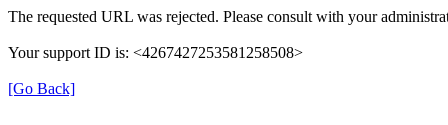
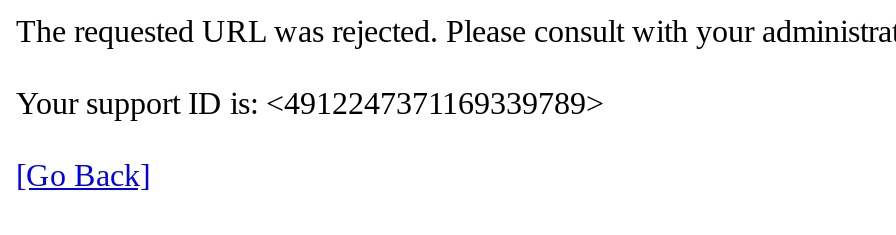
- Your support ID is: <4267427253581258508>
+ Your support ID is: <4912247371169339789>
